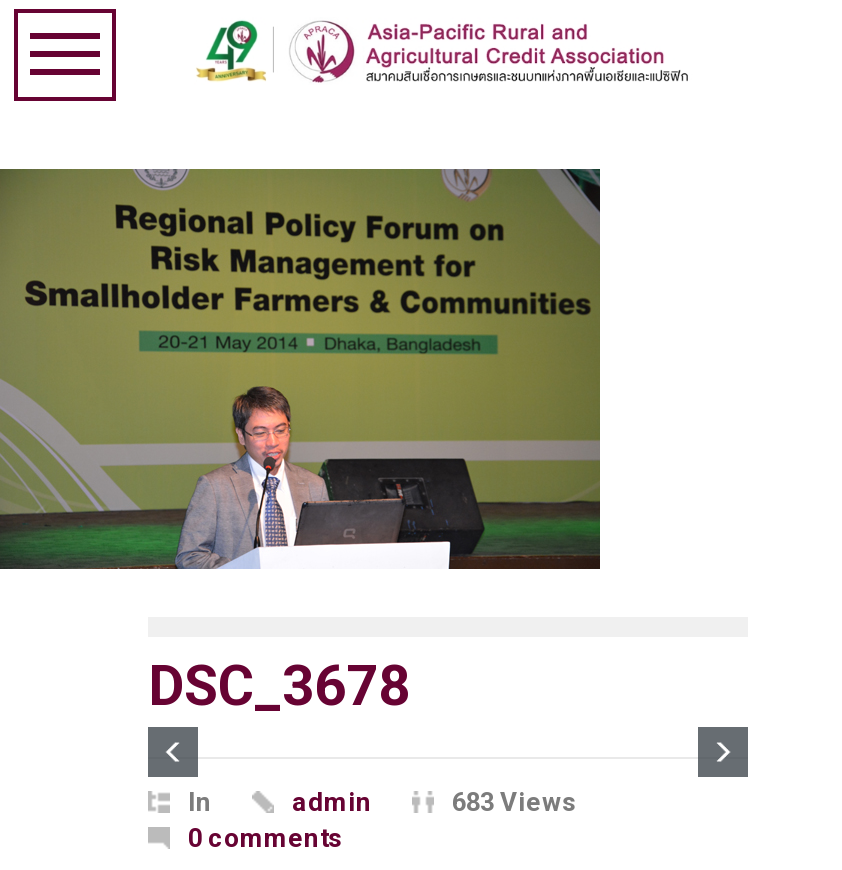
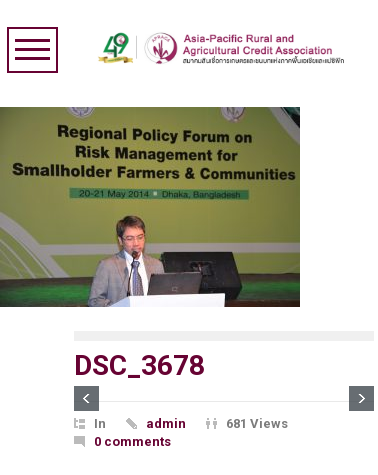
- 683 Views
+ 681 Views
